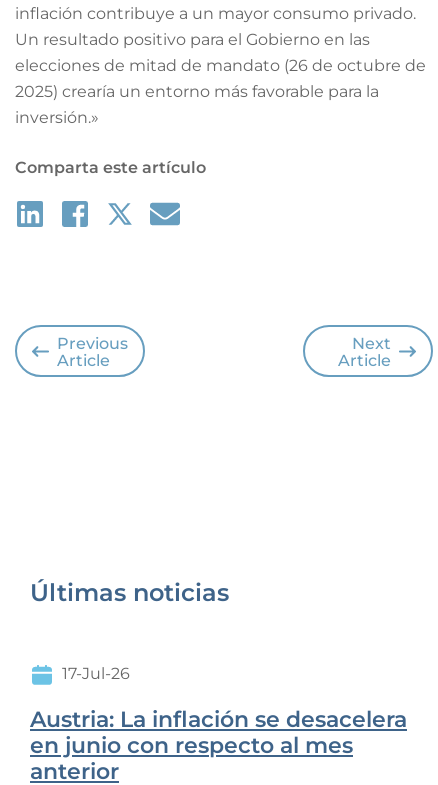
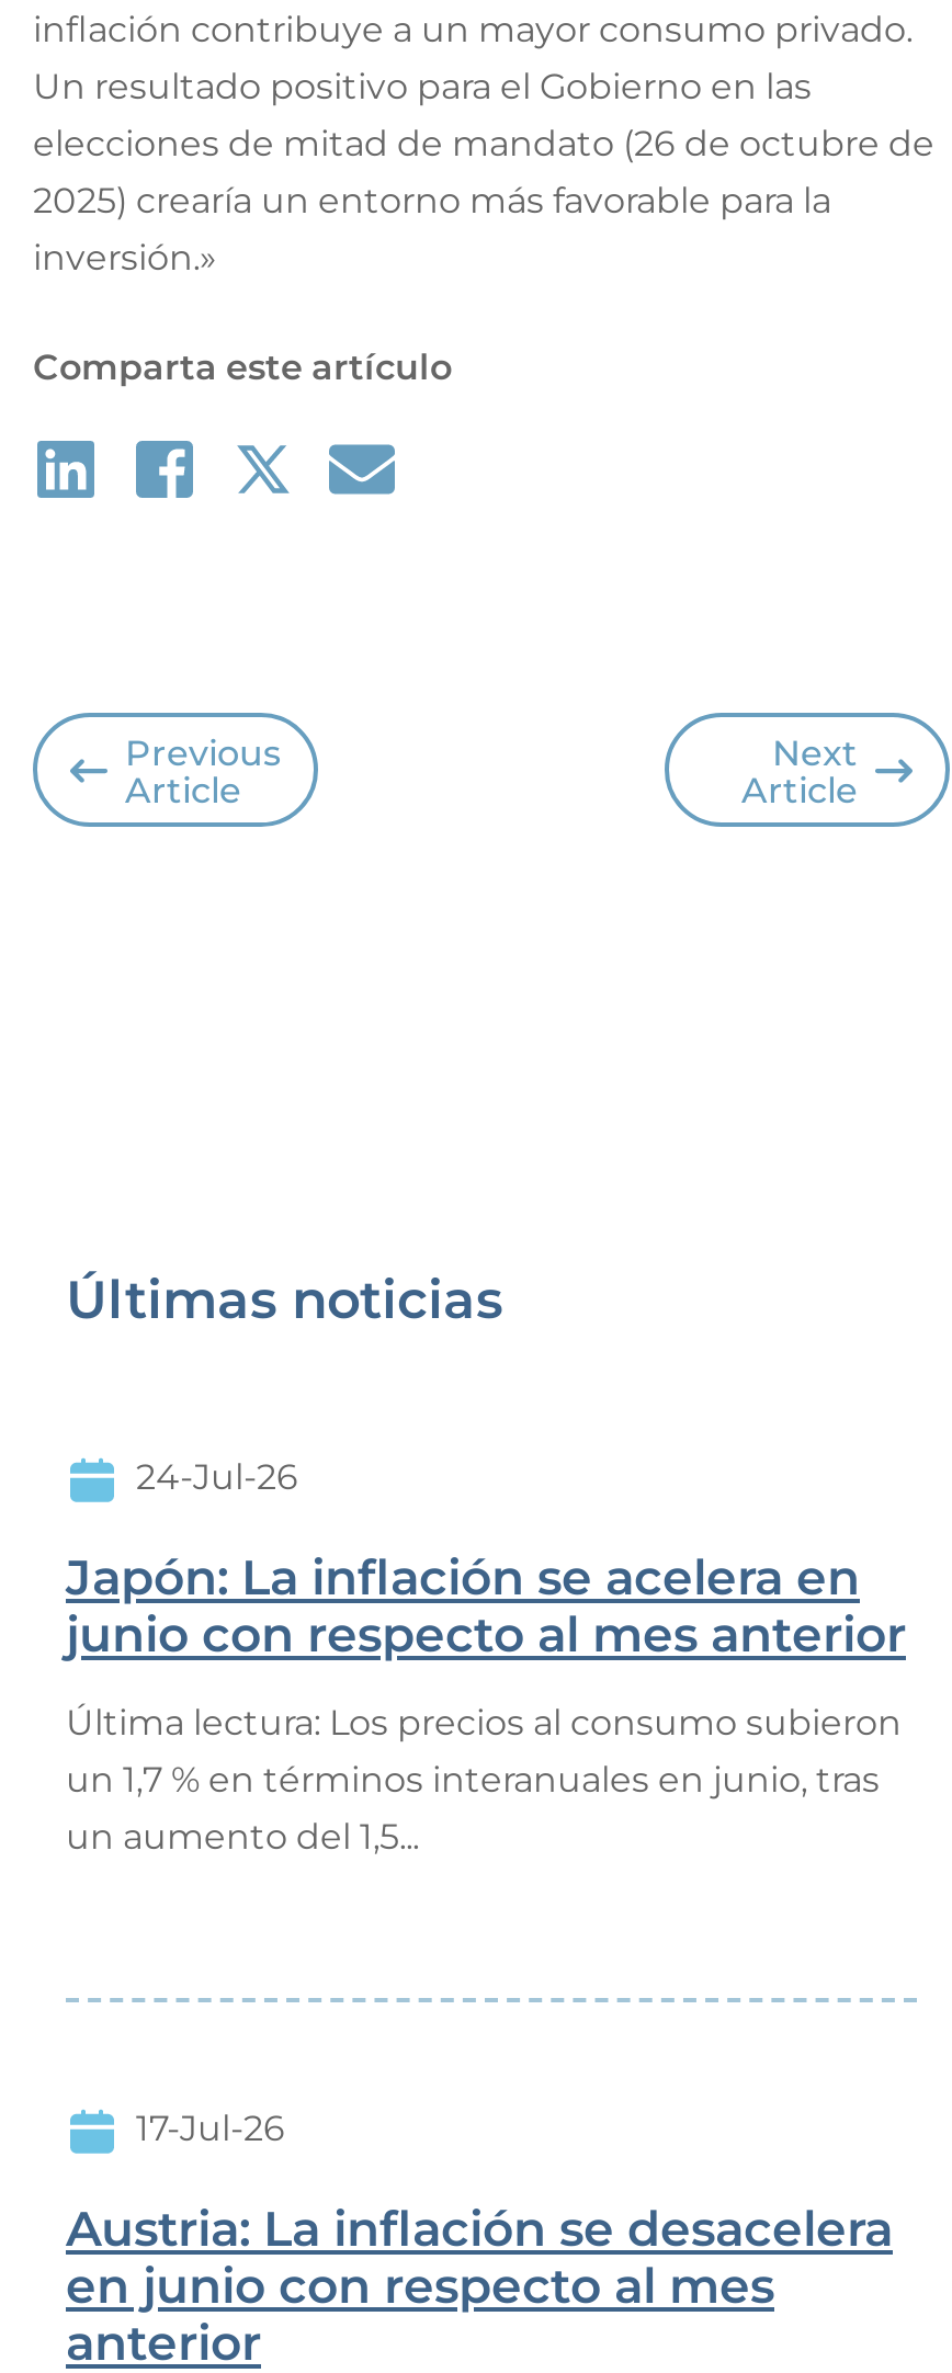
+ 24-Jul-26
+ Japón: La inflación se acelera en
+ junio con respecto al mes anterior
+ Última lectura: Los precios al consumo subieron
+ un 1,7 % en términos interanuales en junio, tras
+ un aumento del 1,5...
